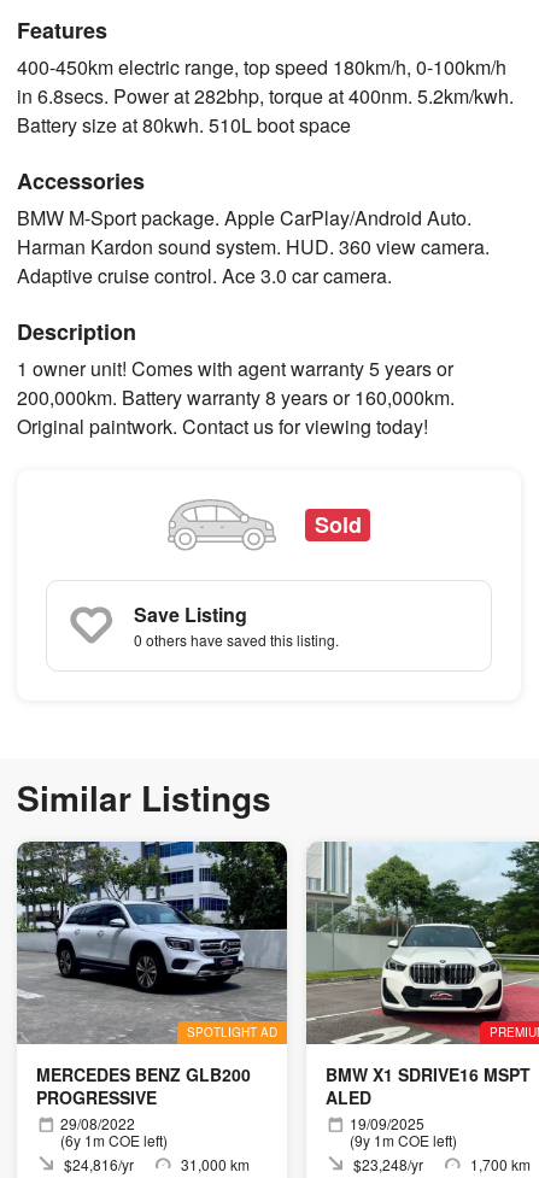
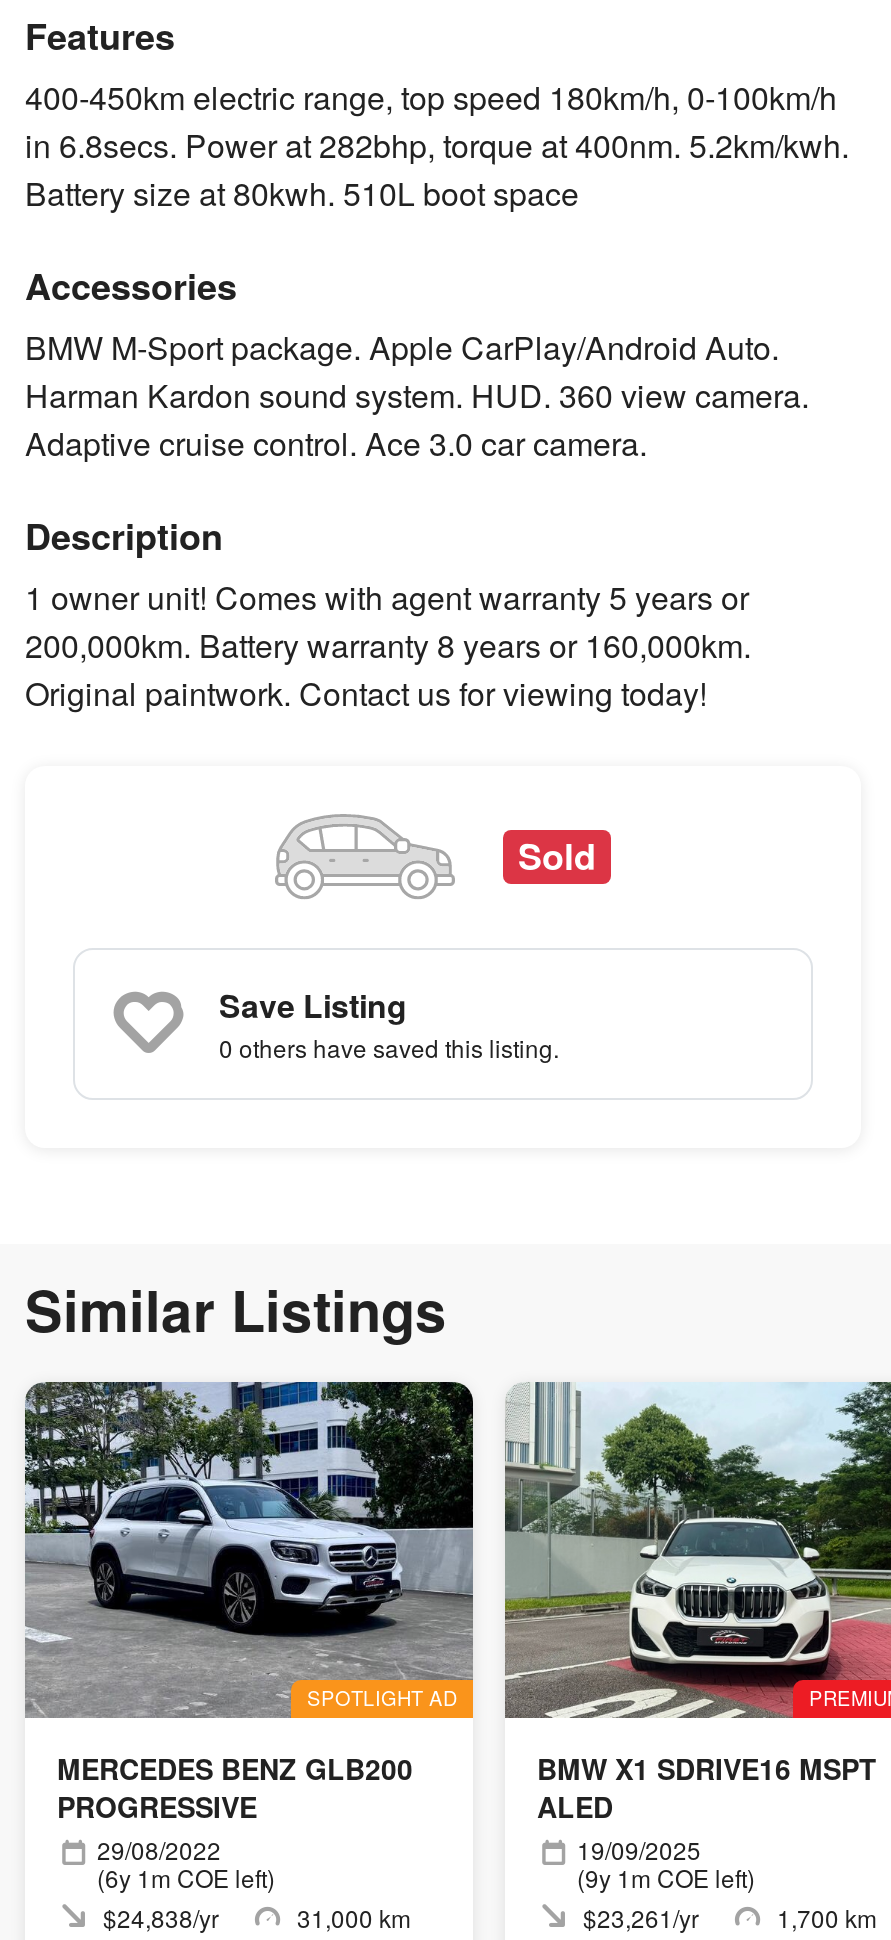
- $24,816/yr
+ $24,838/yr

- $23,248/yr
+ $23,261/yr
